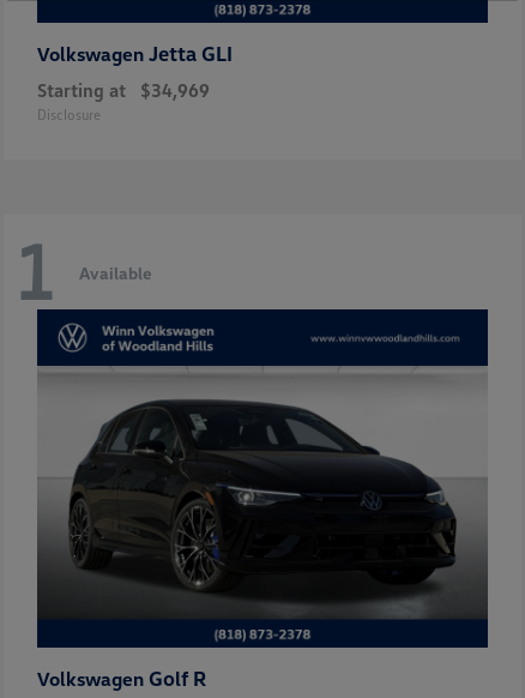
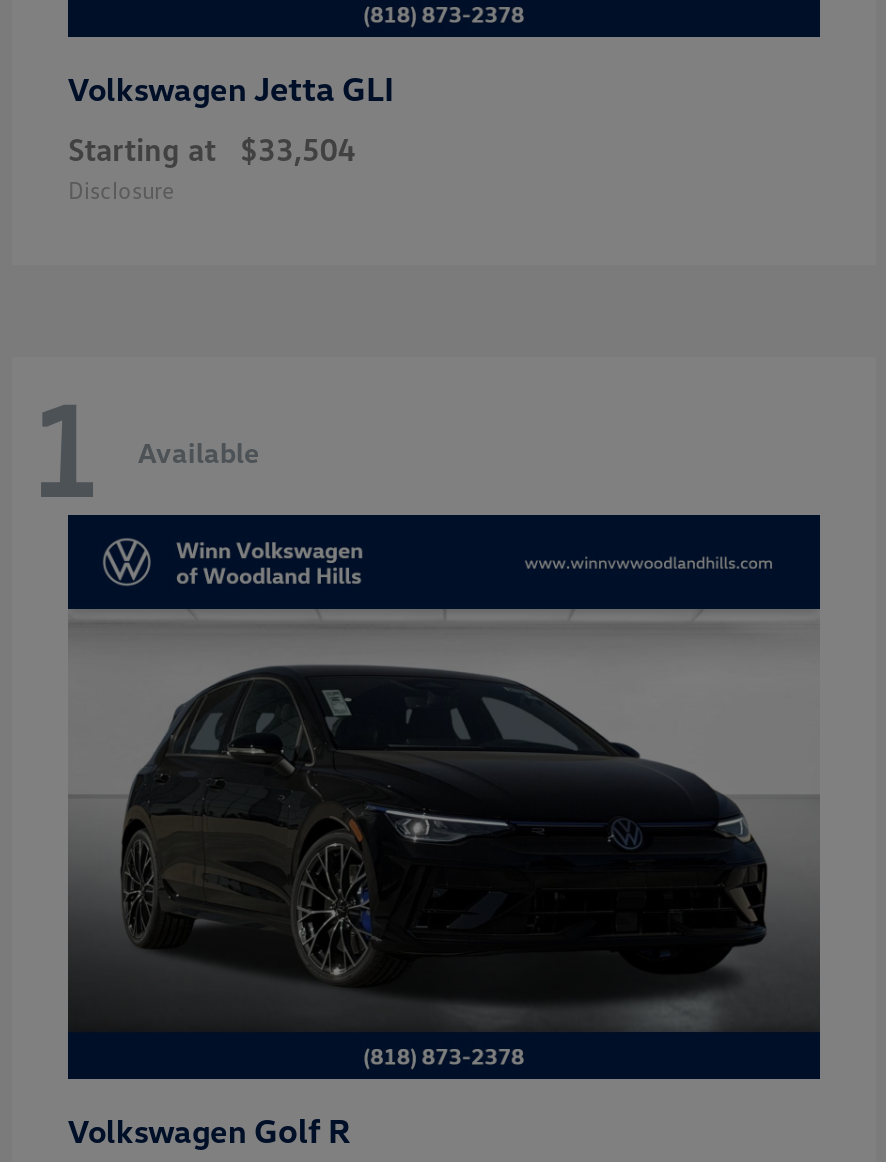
- Starting at $34,969
+ Starting at $33,504
